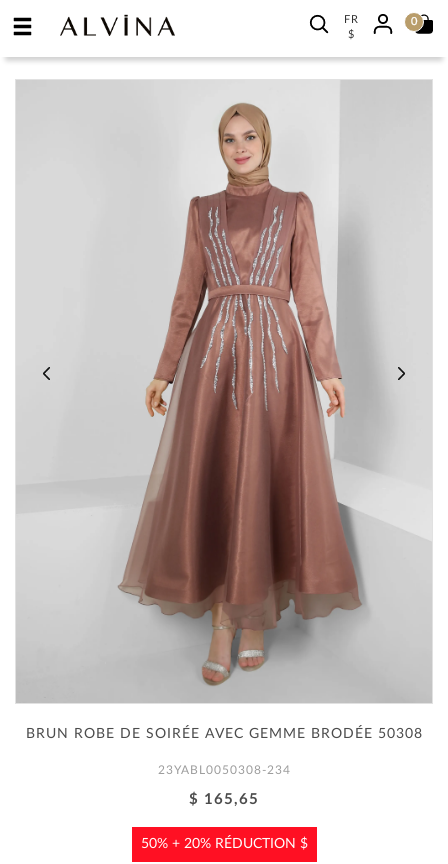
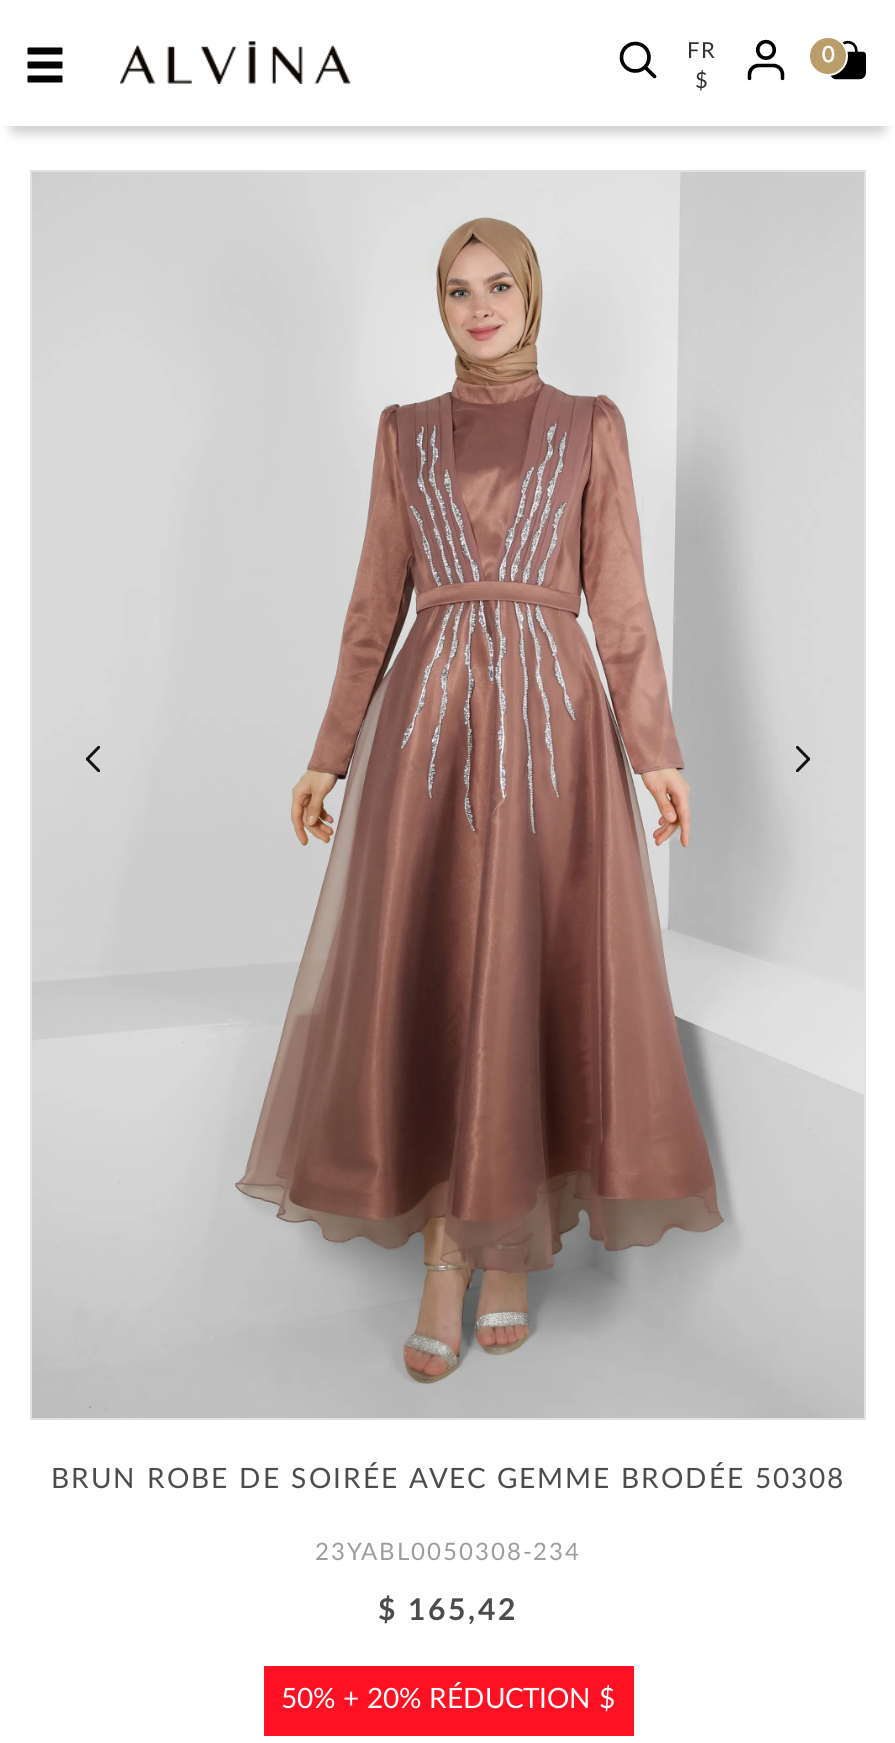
- $ 165,65
+ $ 165,42
